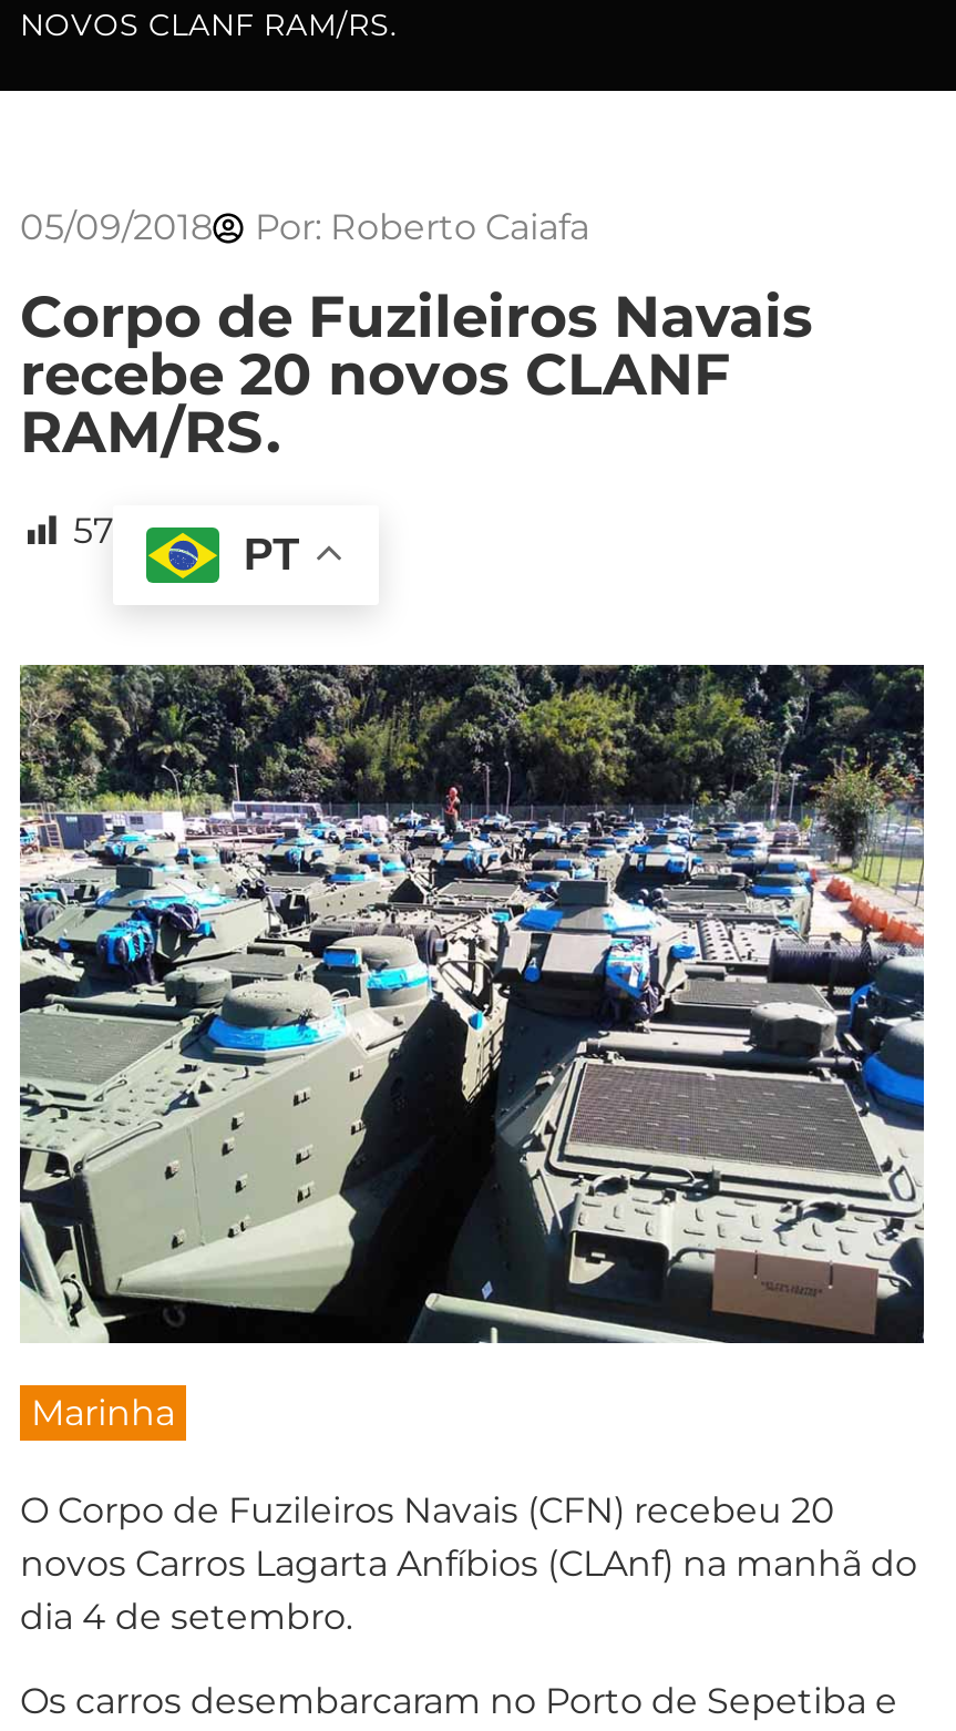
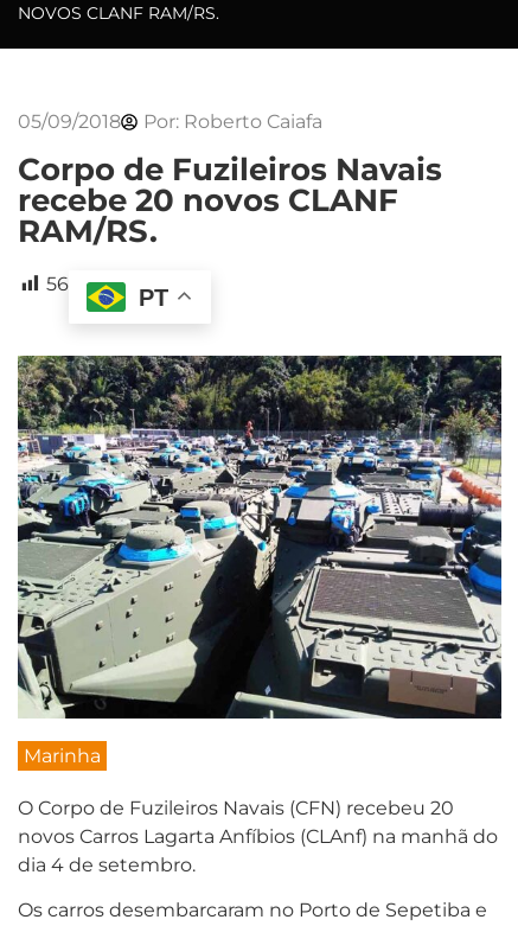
- 57
+ 56
